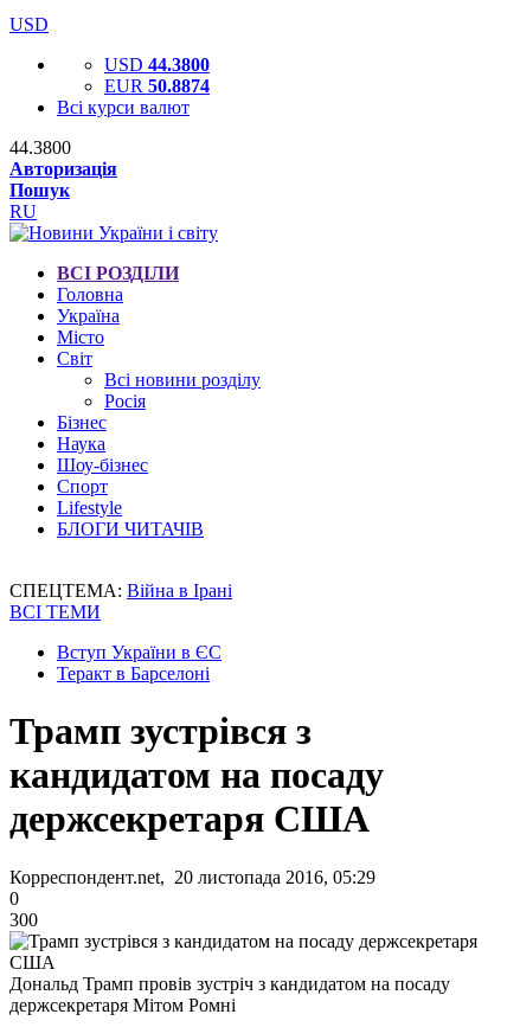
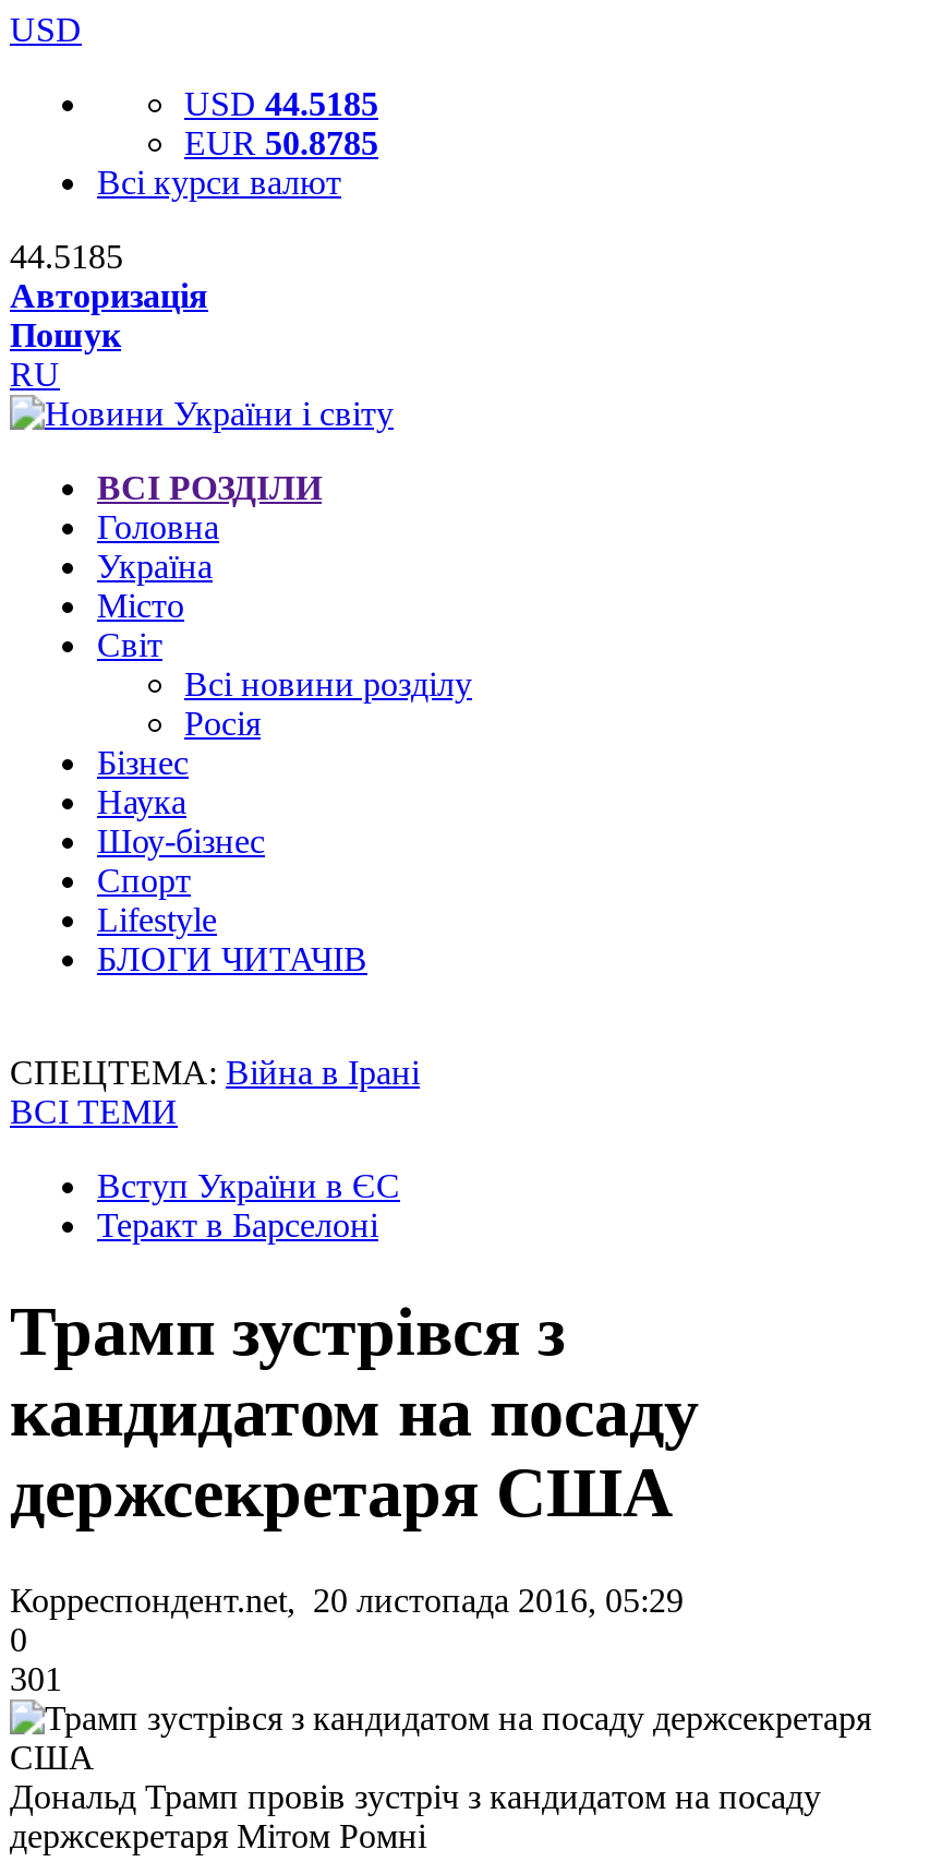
- USD 44.3800
+ USD 44.5185

- EUR 50.8874
+ EUR 50.8785

- 44.3800
+ 44.5185

- 300
+ 301
